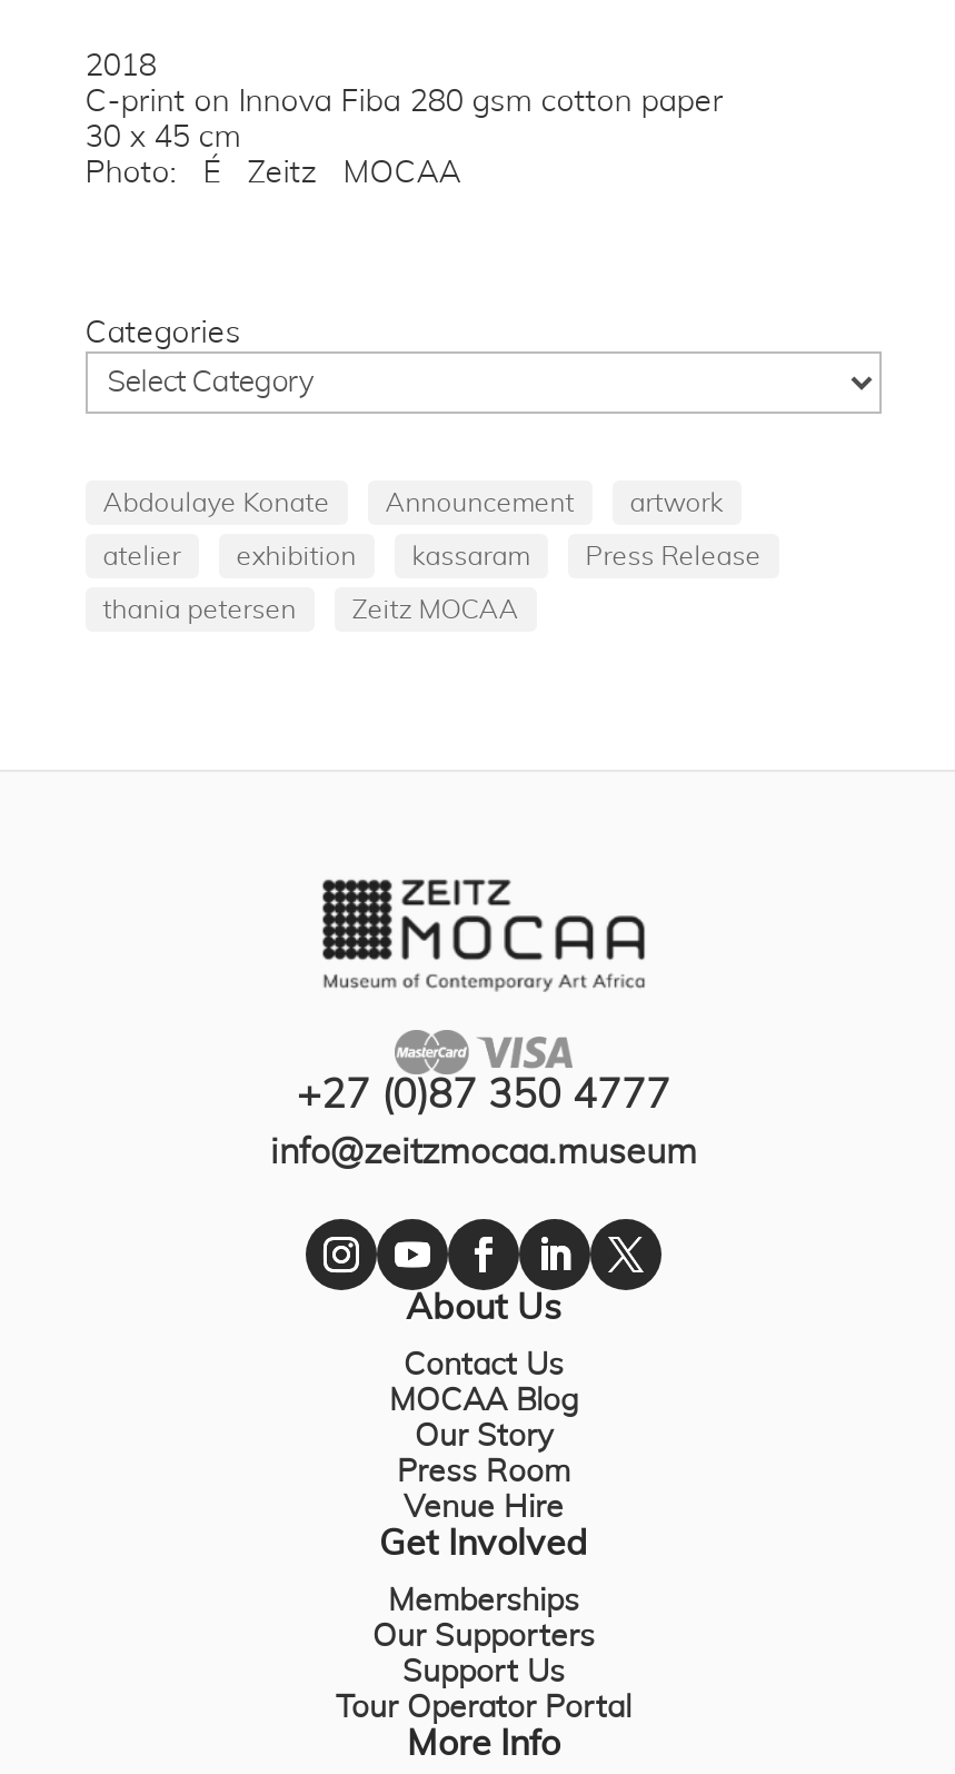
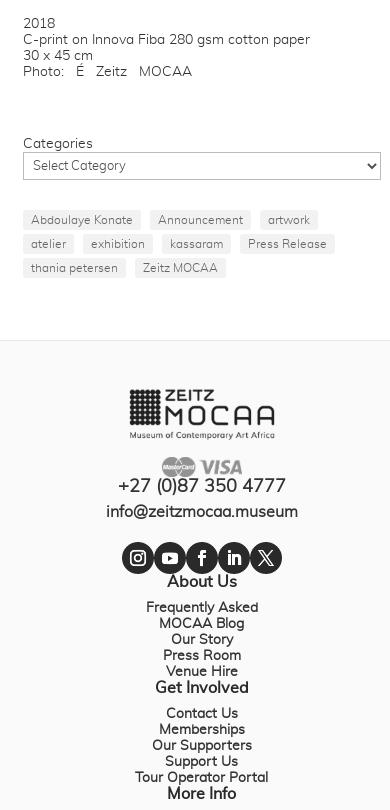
+ Frequently Asked

moved down: Contact Us
